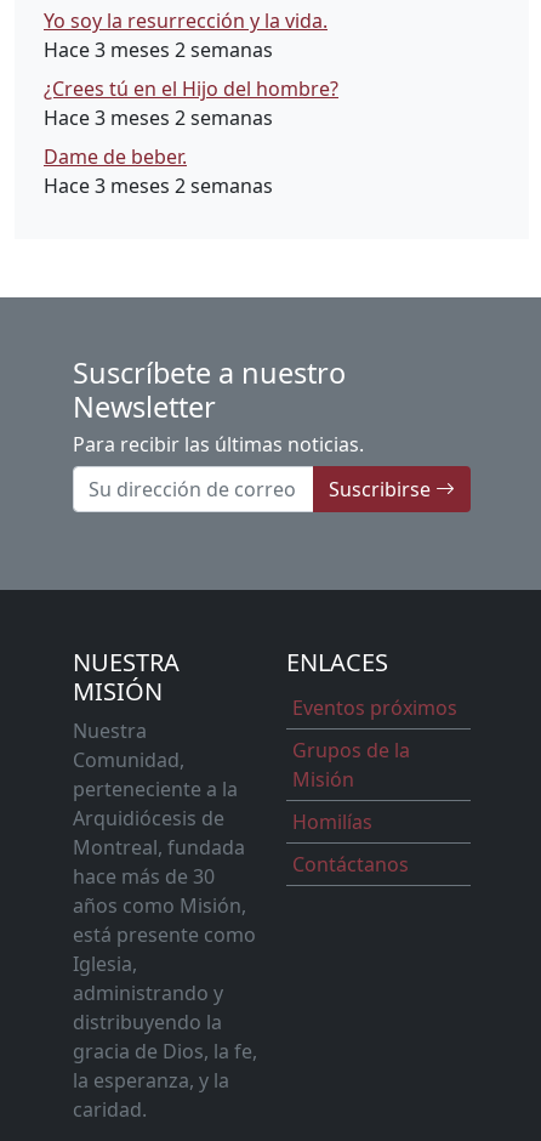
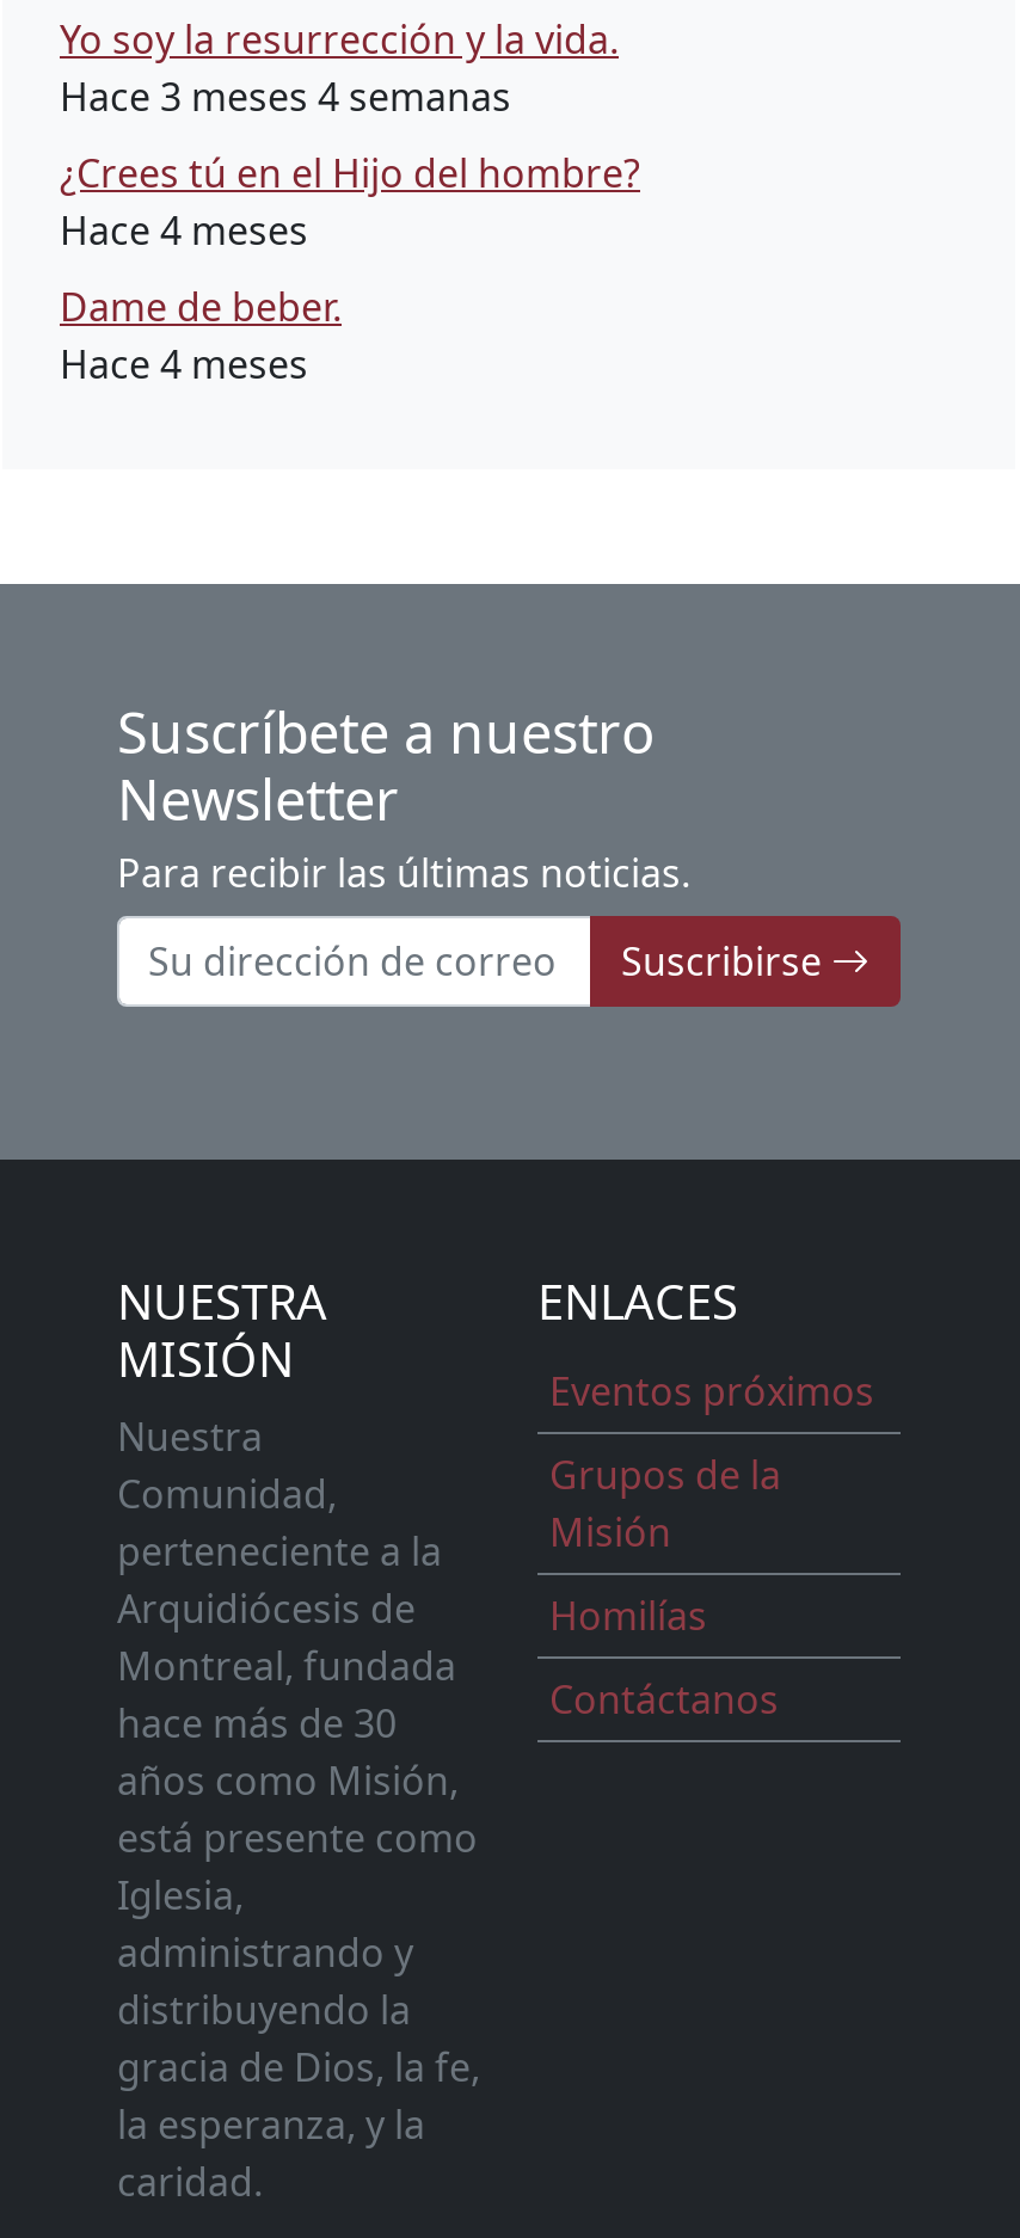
- Hace 3 meses 2 semanas
+ Hace 3 meses 4 semanas

- Hace 3 meses 2 semanas
+ Hace 4 meses

- Hace 3 meses 2 semanas
+ Hace 4 meses
